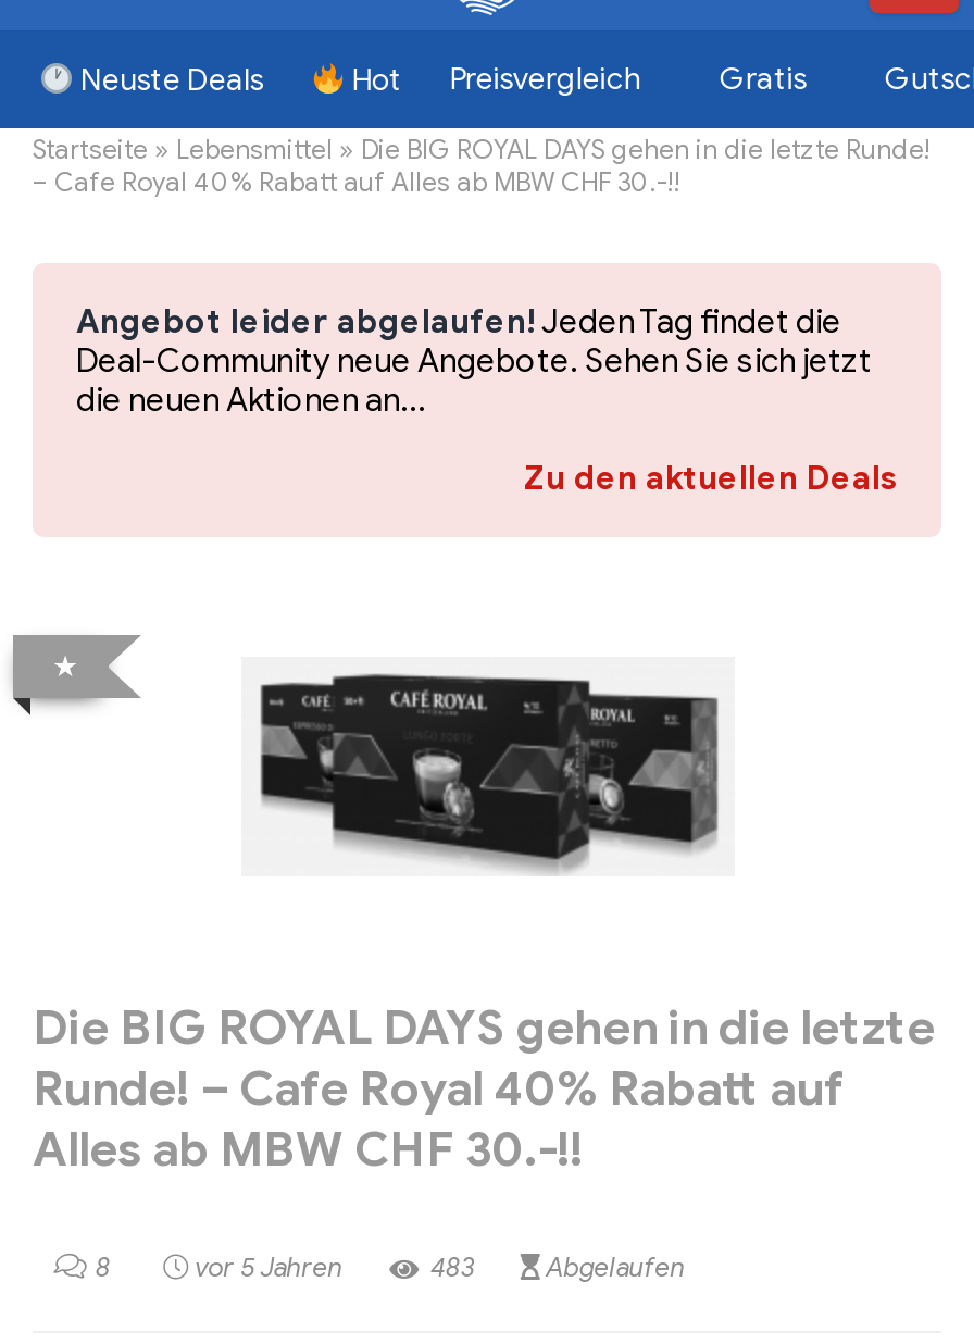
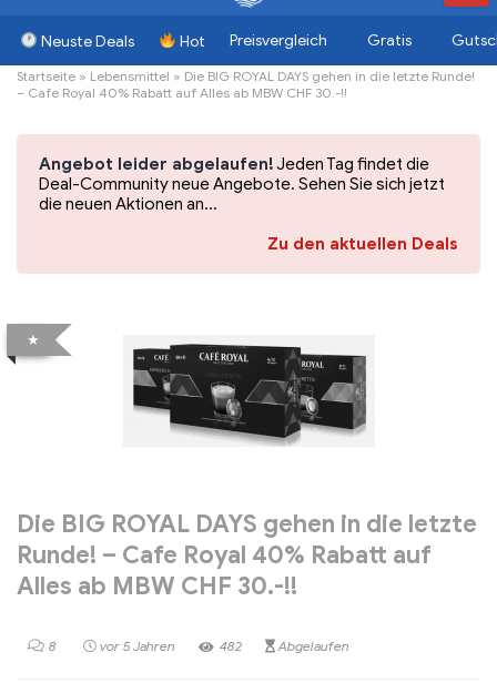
- 483
+ 482
